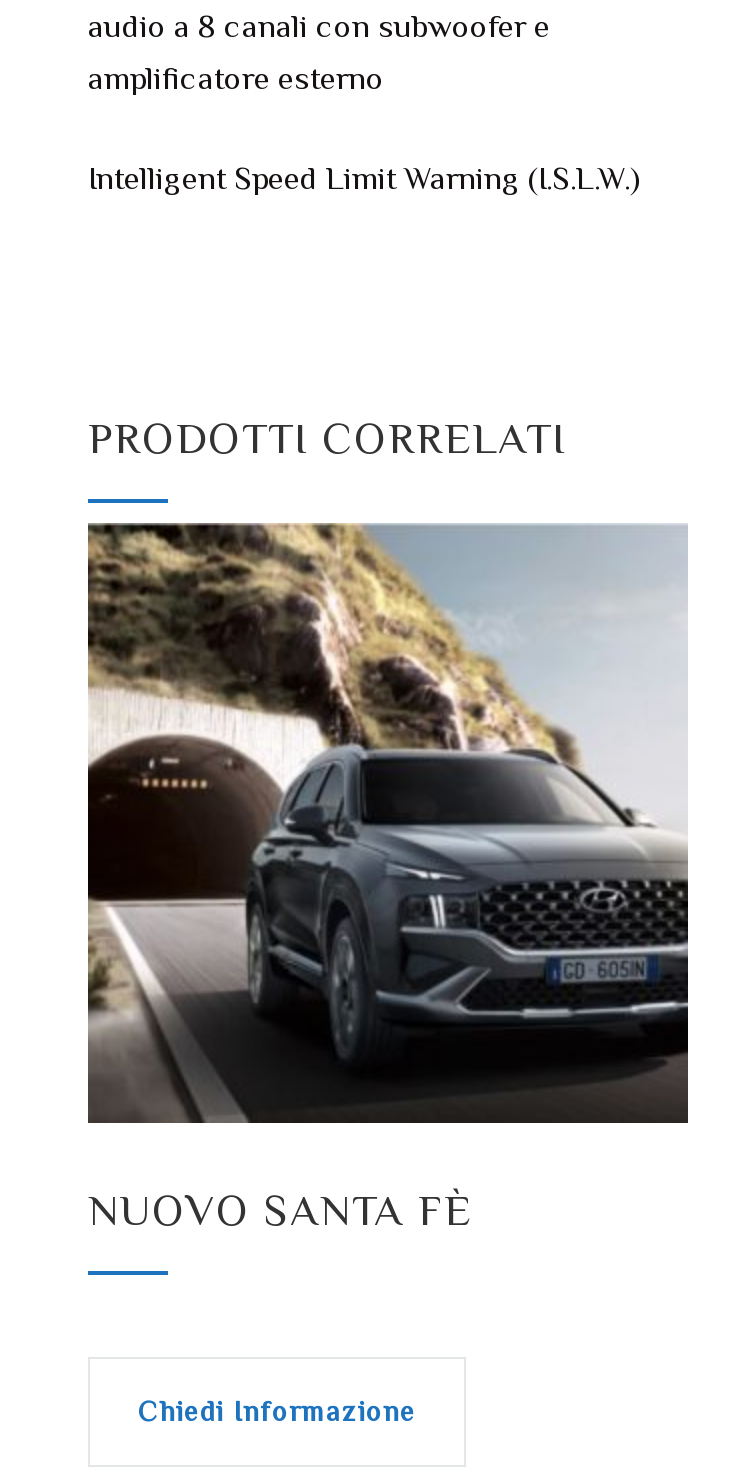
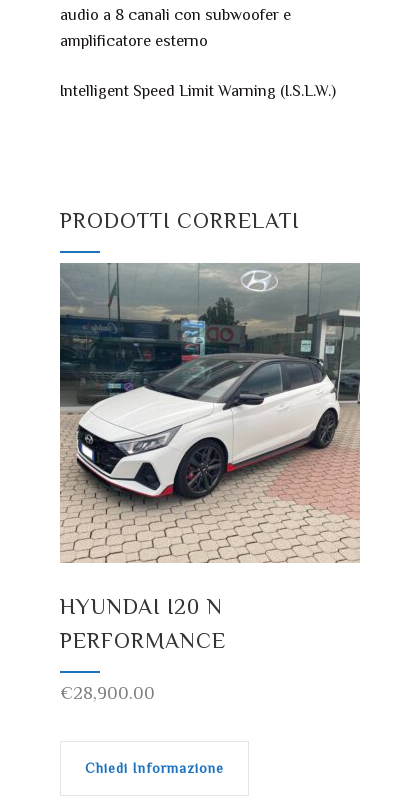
- [image]
- NUOVO SANTA FÈ
+ [image]
+ HYUNDAI I20 N
+ PERFORMANCE
+ €28,900.00
